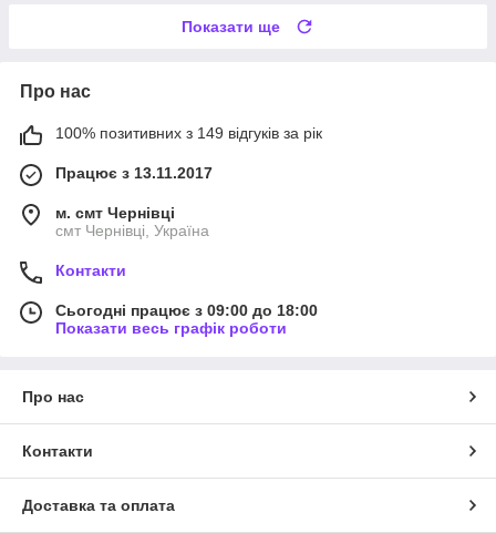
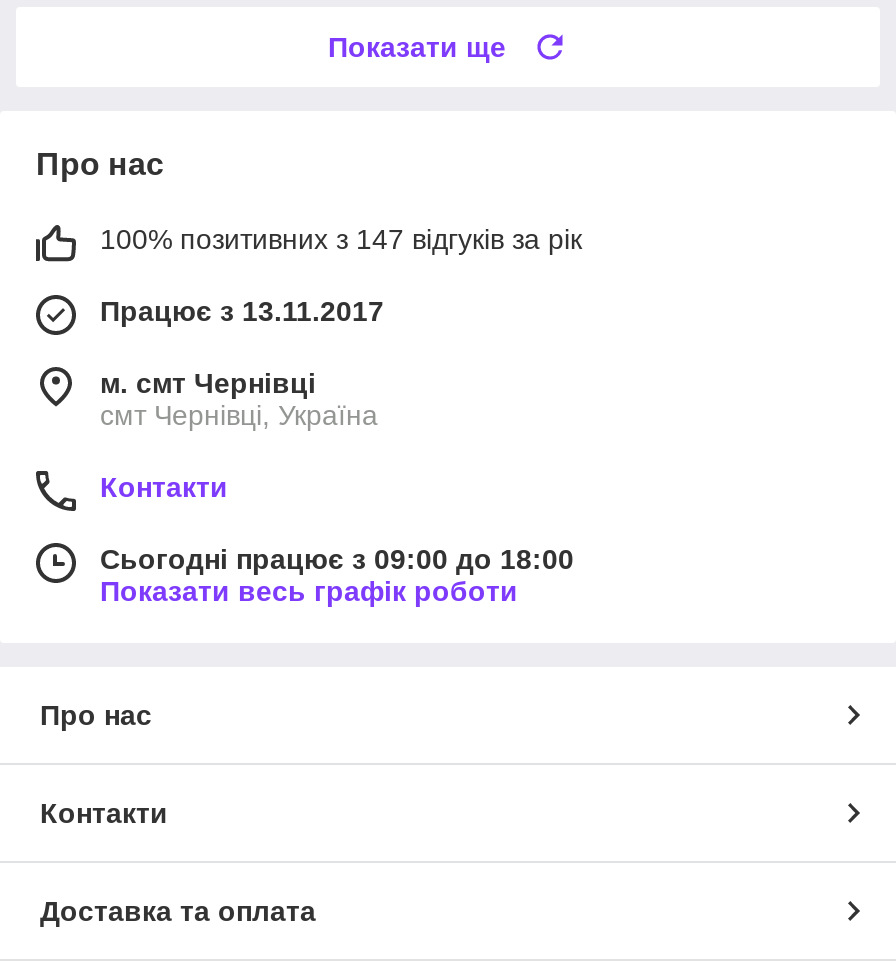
- 100% позитивних з 149 відгуків за рік
+ 100% позитивних з 147 відгуків за рік
